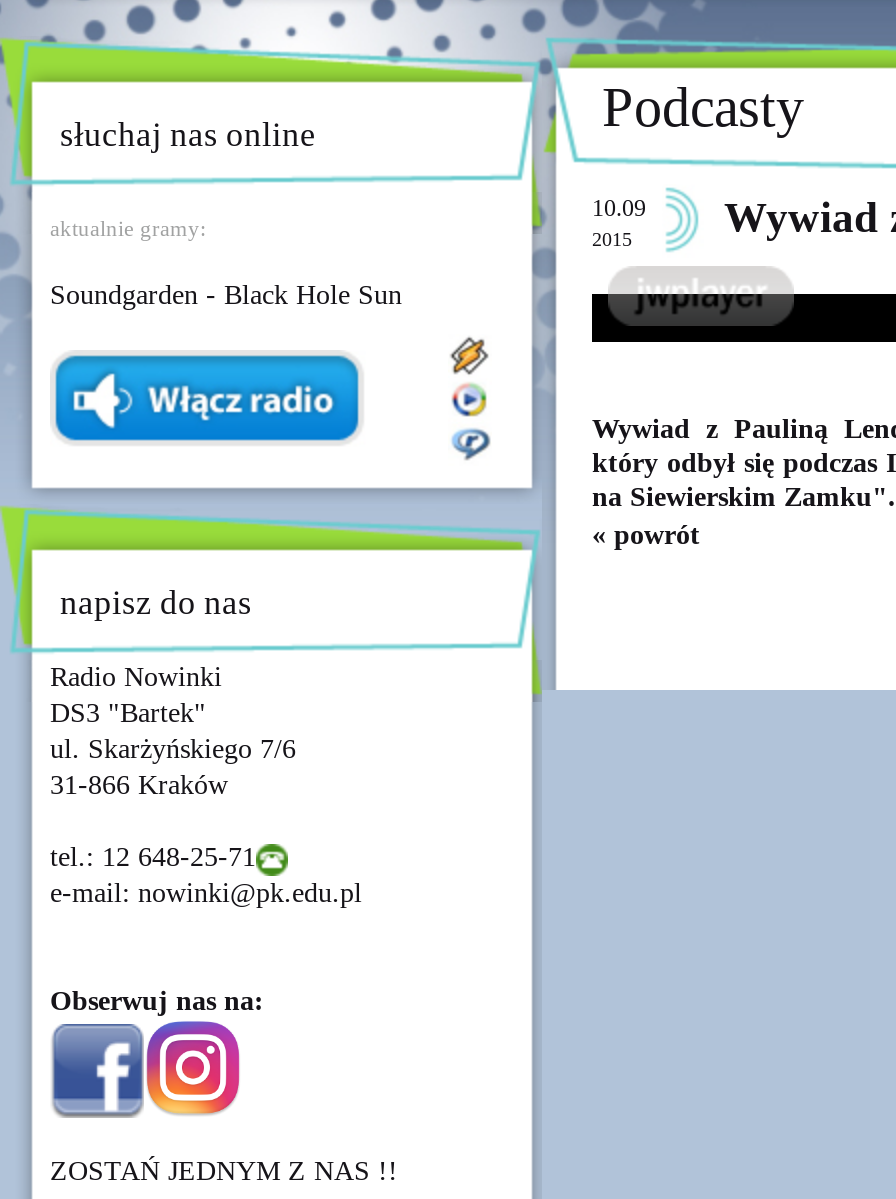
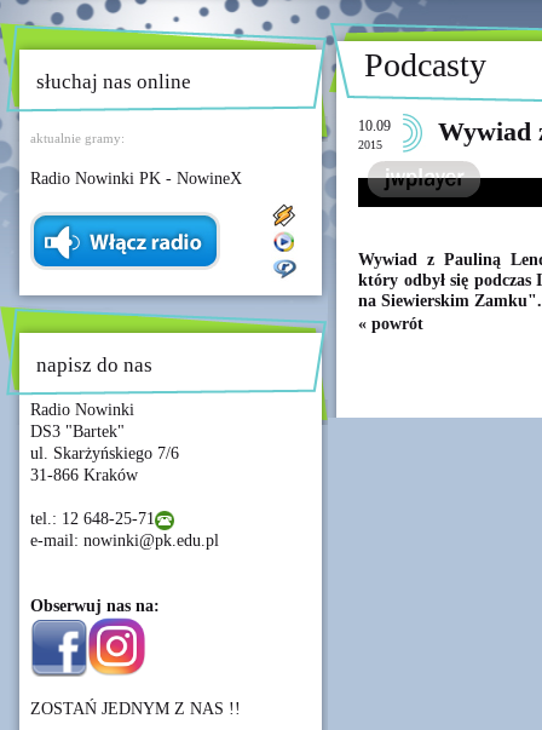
- Soundgarden - Black Hole Sun
+ Radio Nowinki PK - NowineX
